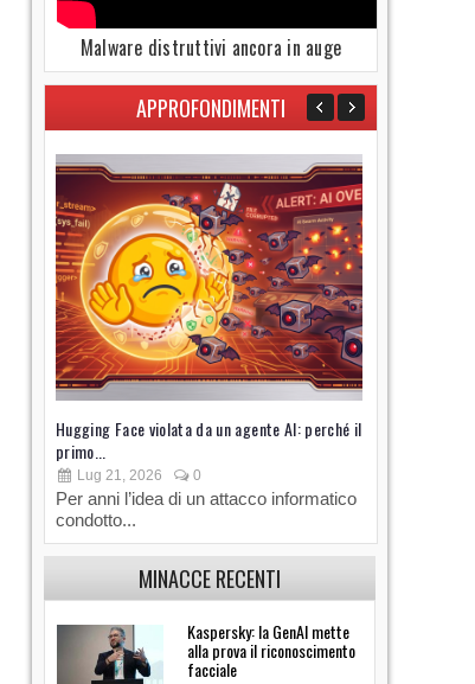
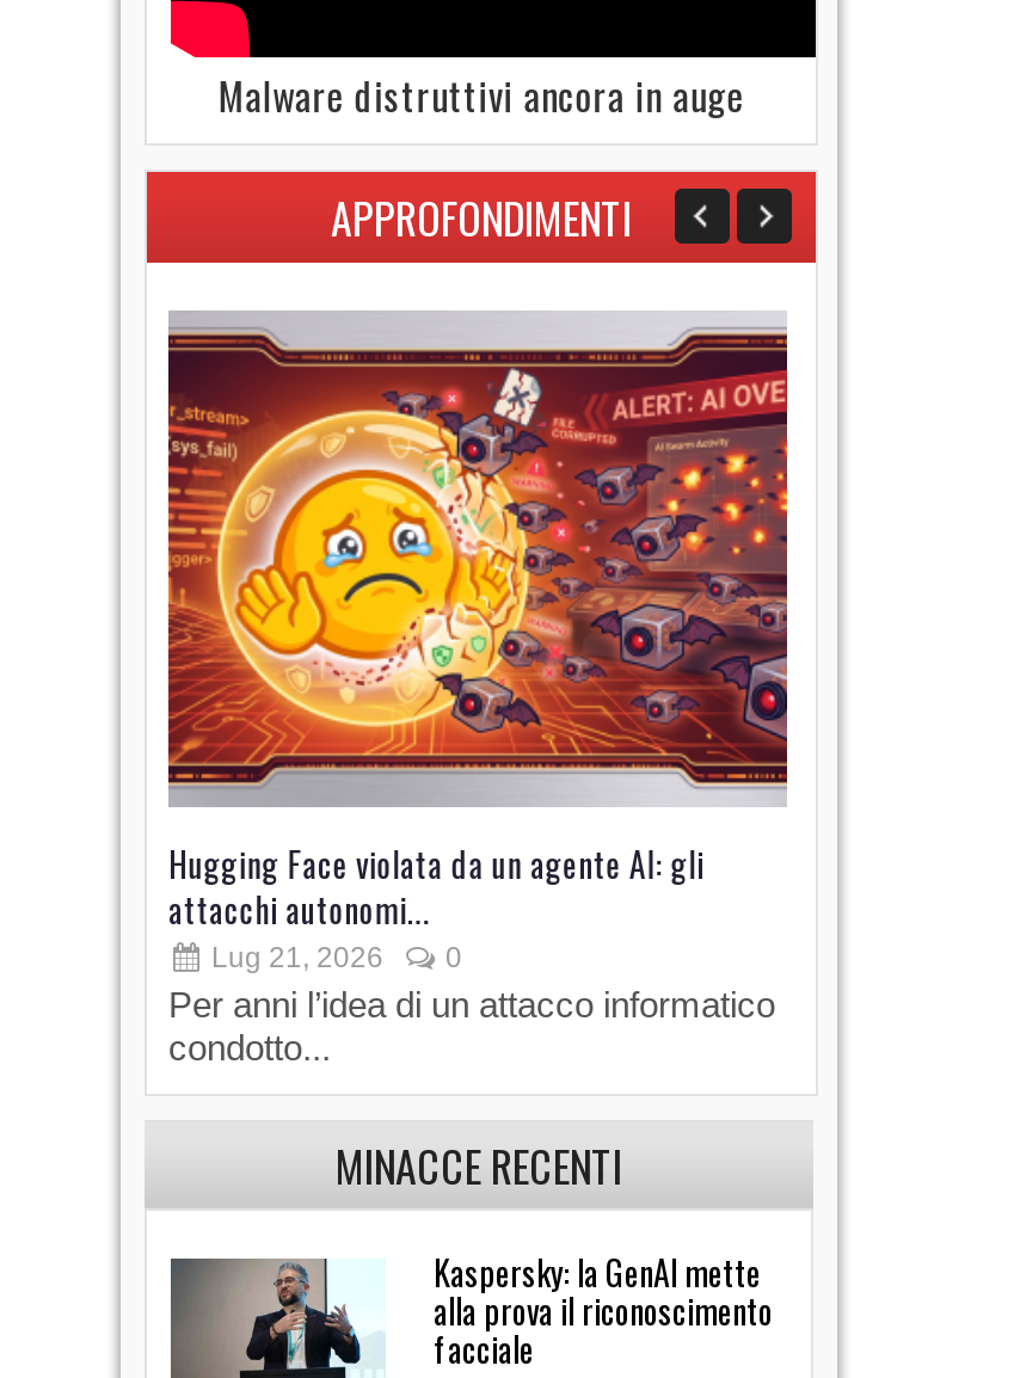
- Hugging Face violata da un agente AI: perché il
- primo...
+ Hugging Face violata da un agente AI: gli
+ attacchi autonomi...
